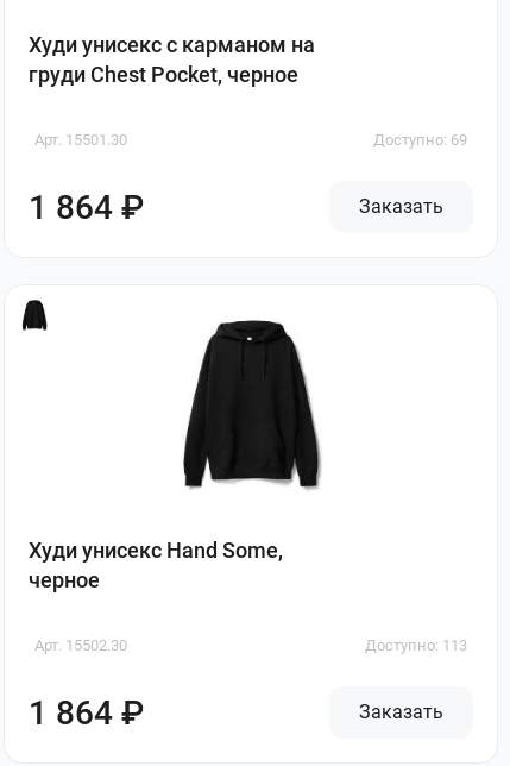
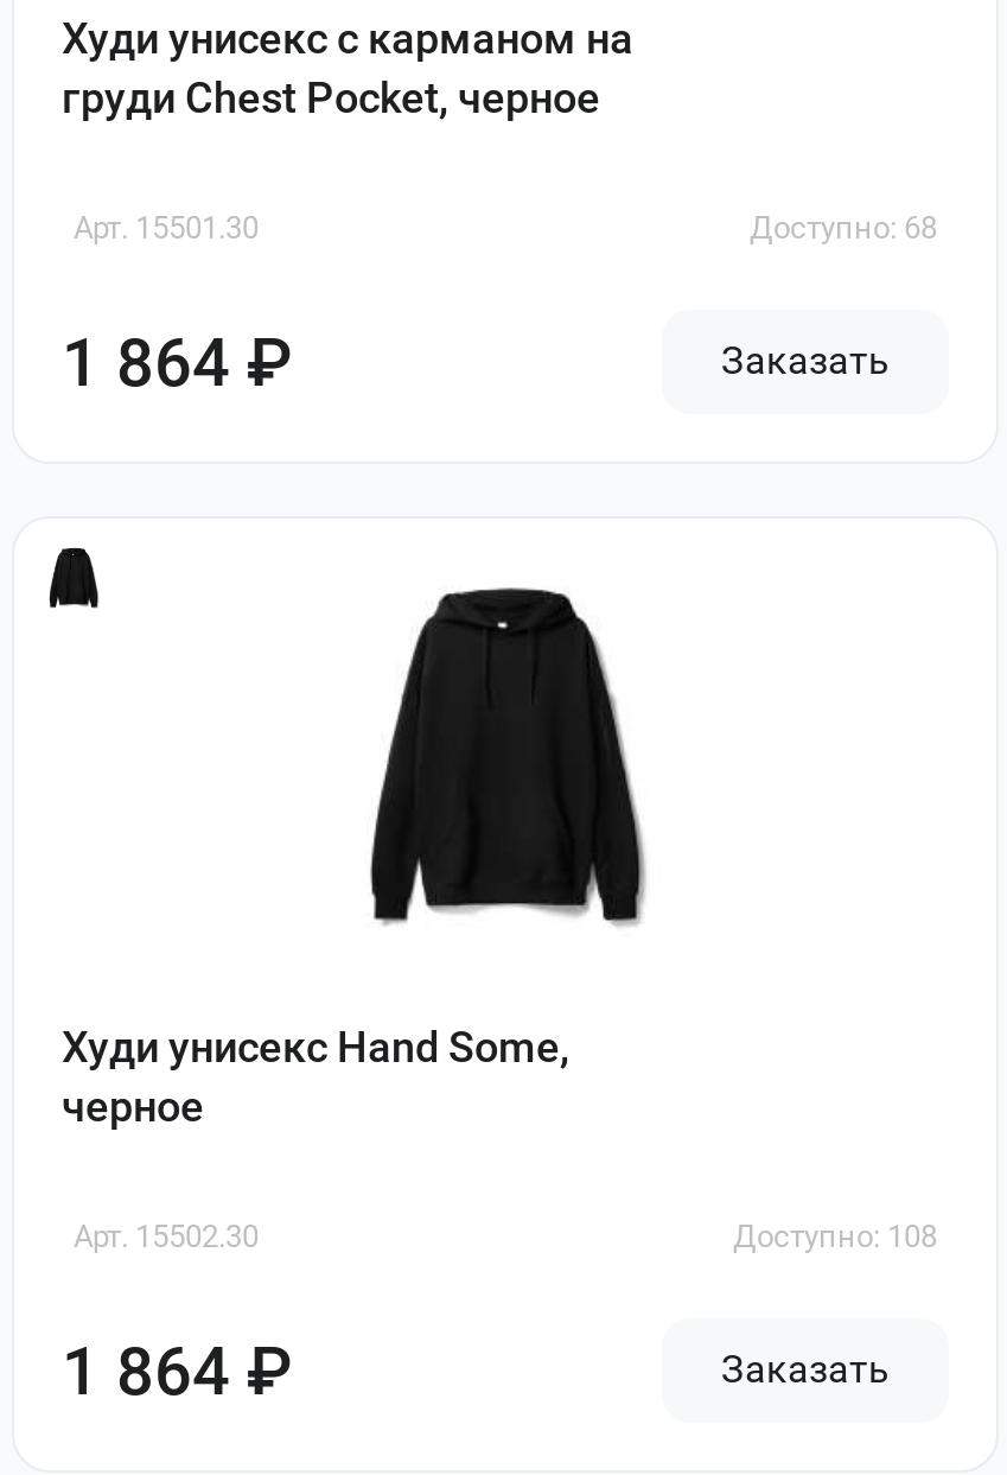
- Доступно: 69
+ Доступно: 68

- Доступно: 113
+ Доступно: 108
